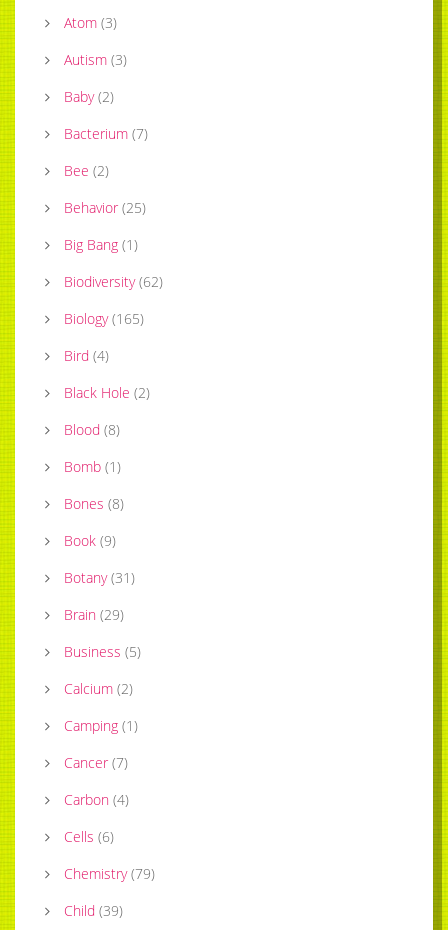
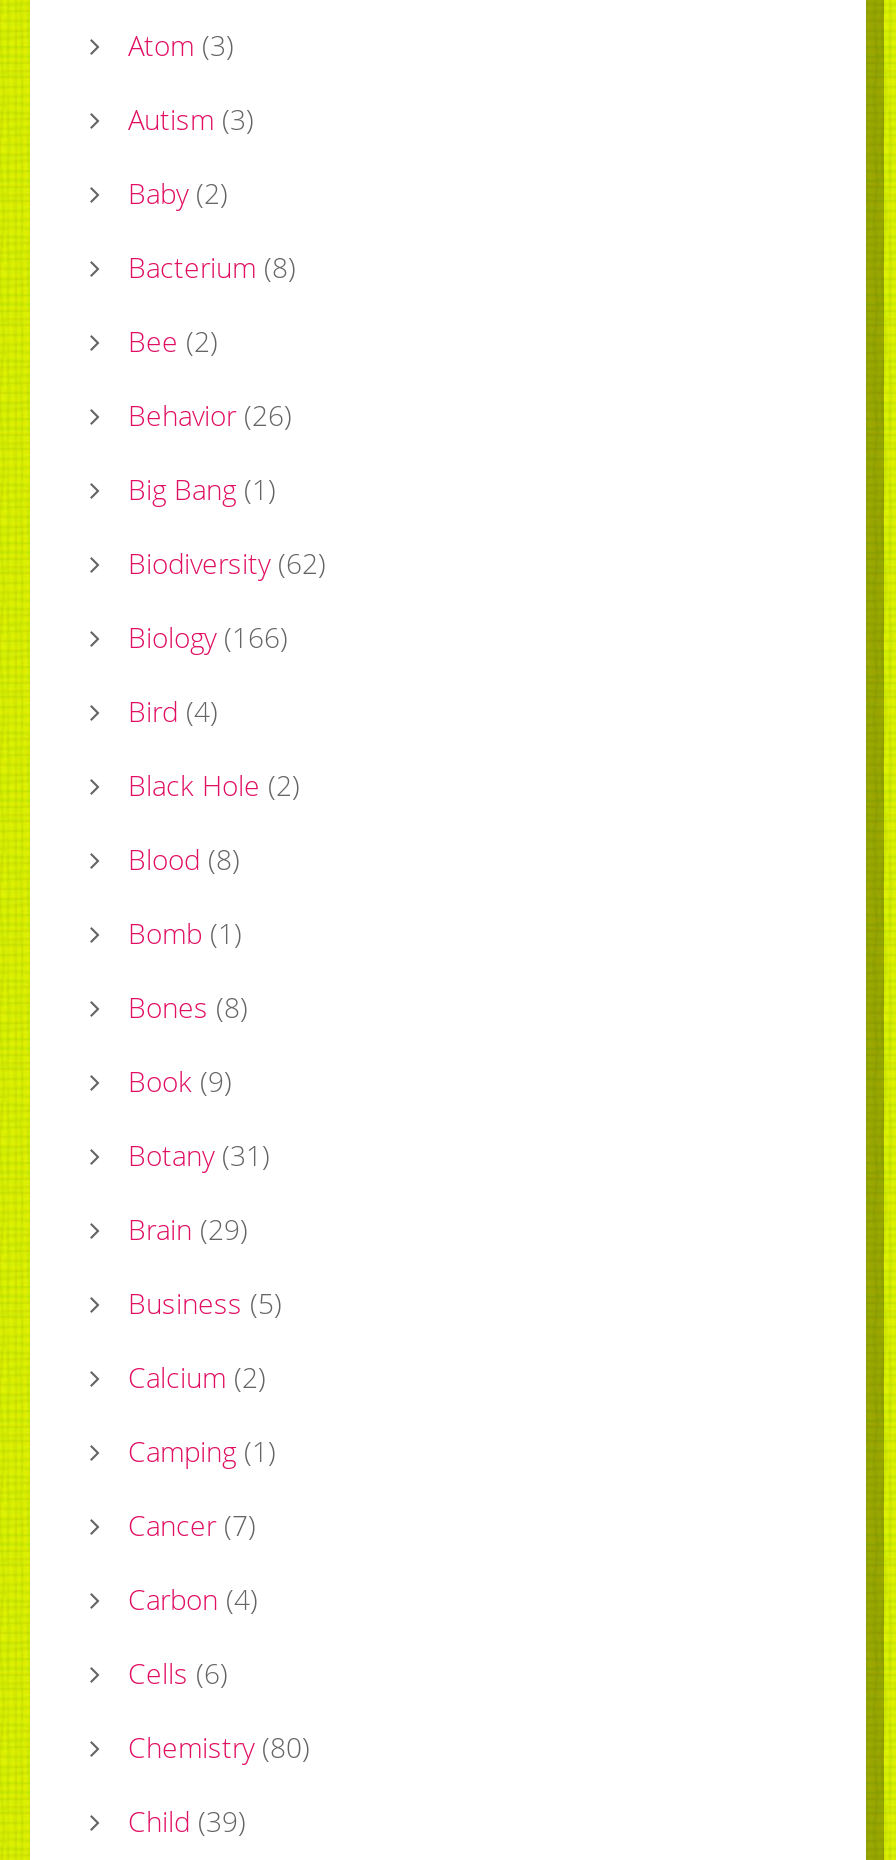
- Bacterium (7)
+ Bacterium (8)

- Behavior (25)
+ Behavior (26)

- Biology (165)
+ Biology (166)

- Chemistry (79)
+ Chemistry (80)
